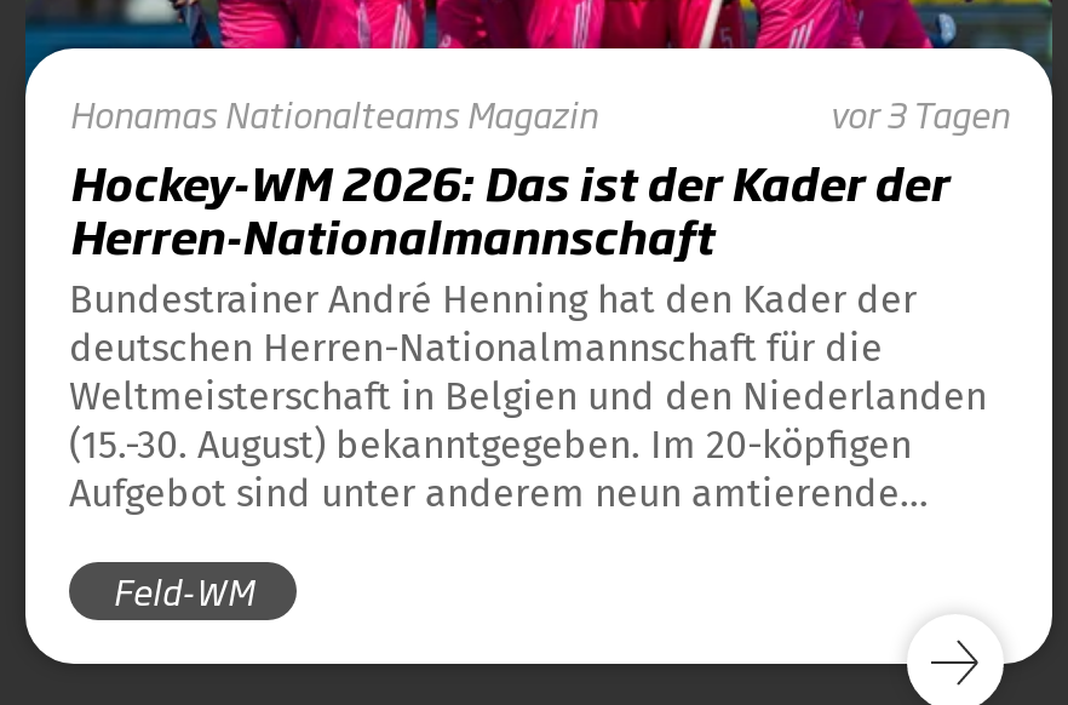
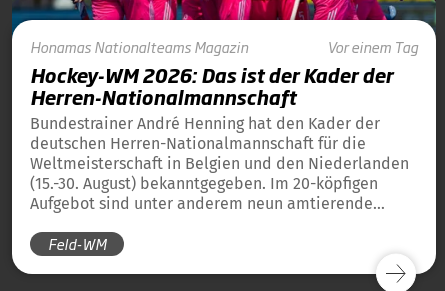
- vor 3 Tagen
+ Vor einem Tag
